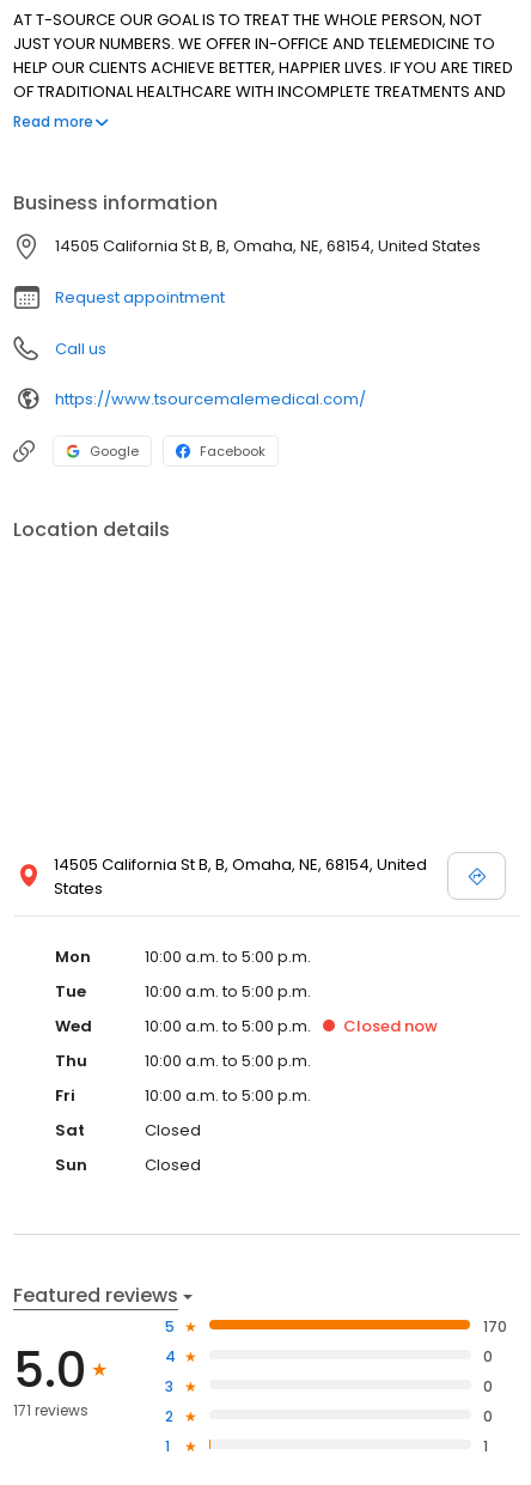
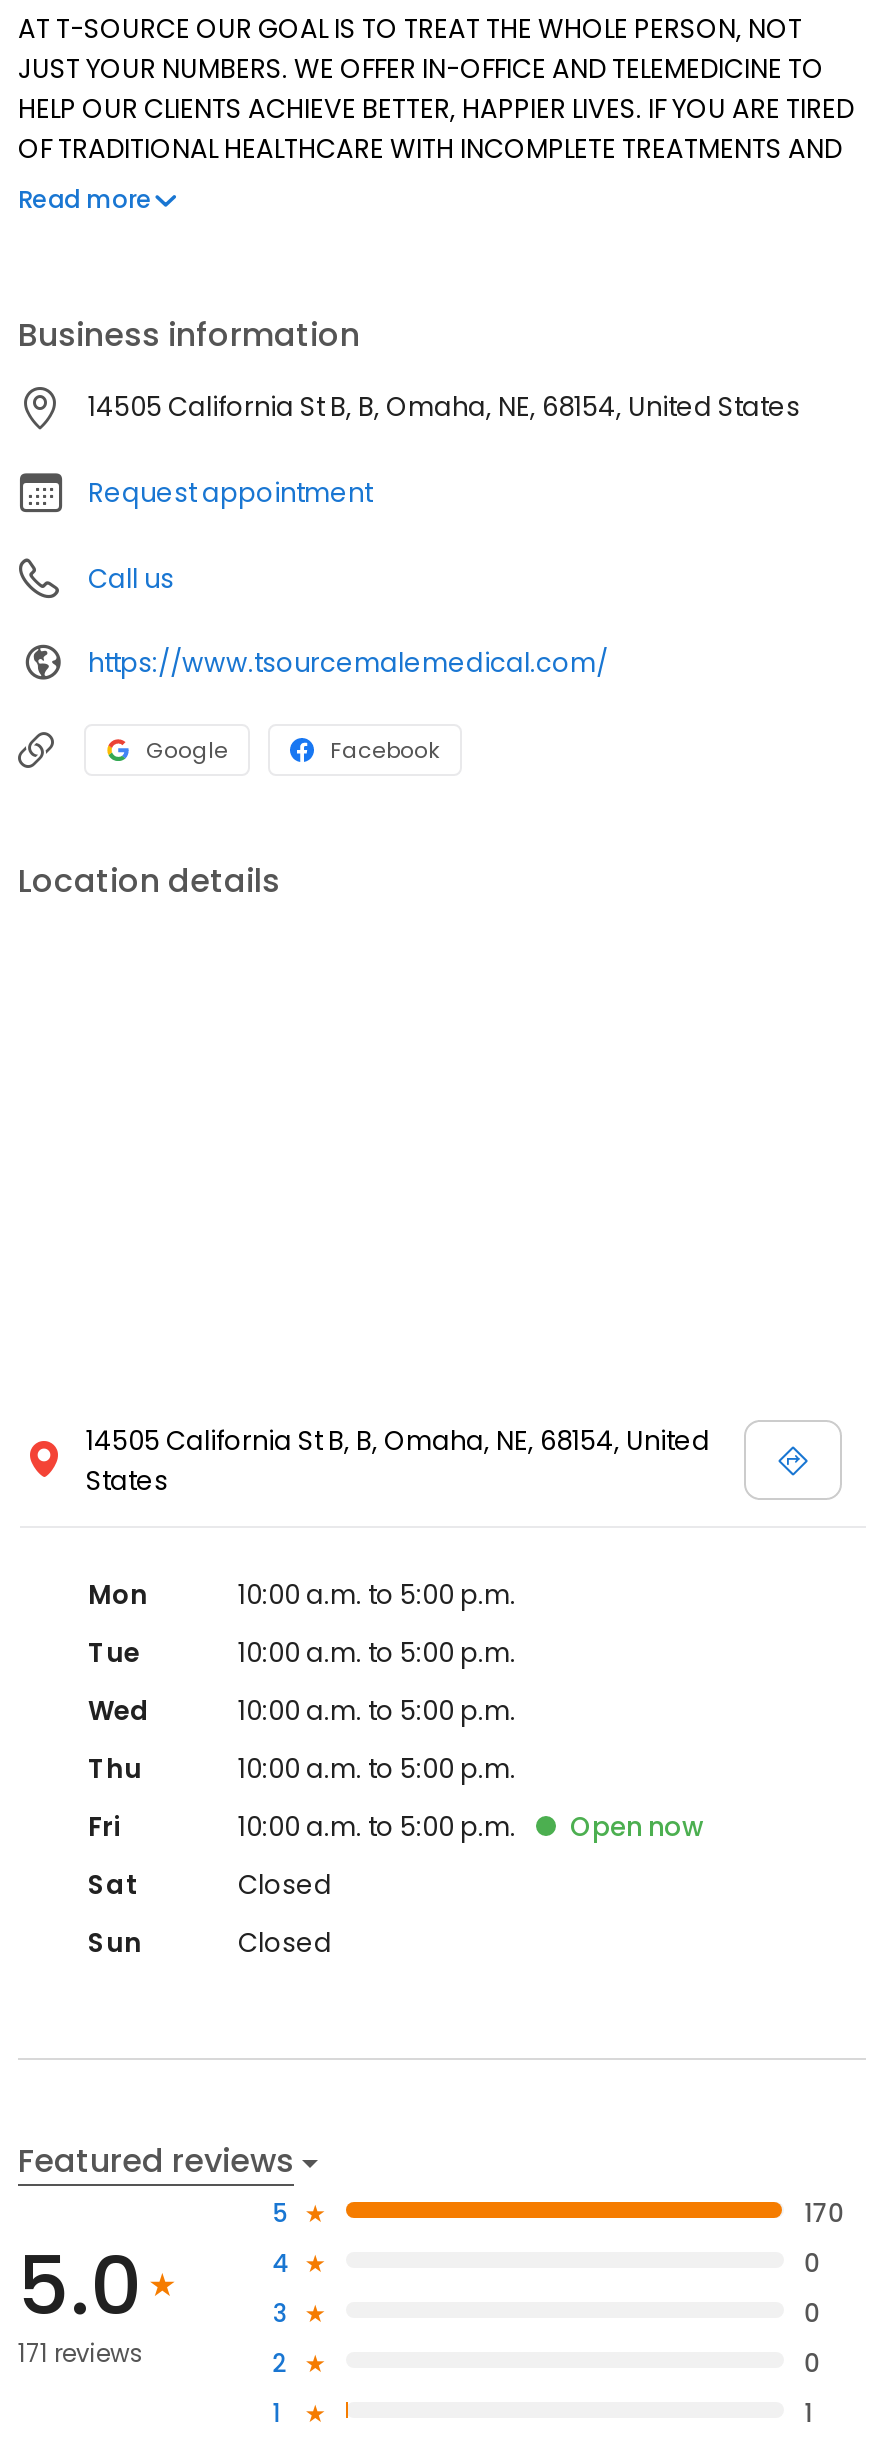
- Closed now

+ Open now
